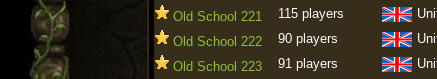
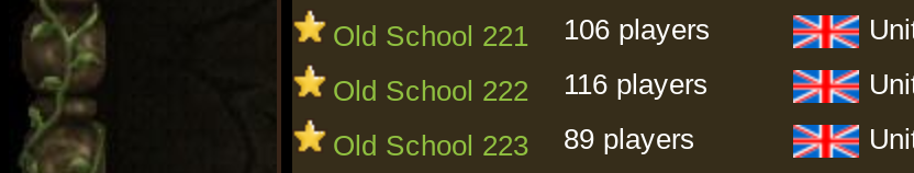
- Old School 221 115 players
+ Old School 221 106 players

- Old School 222 90 players
+ Old School 222 116 players

- Old School 223 91 players
+ Old School 223 89 players
